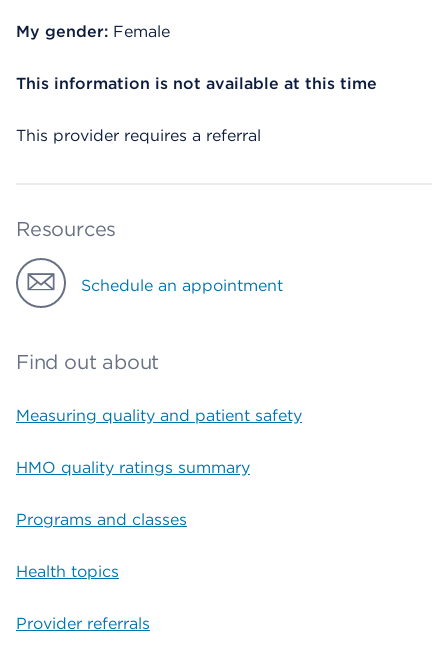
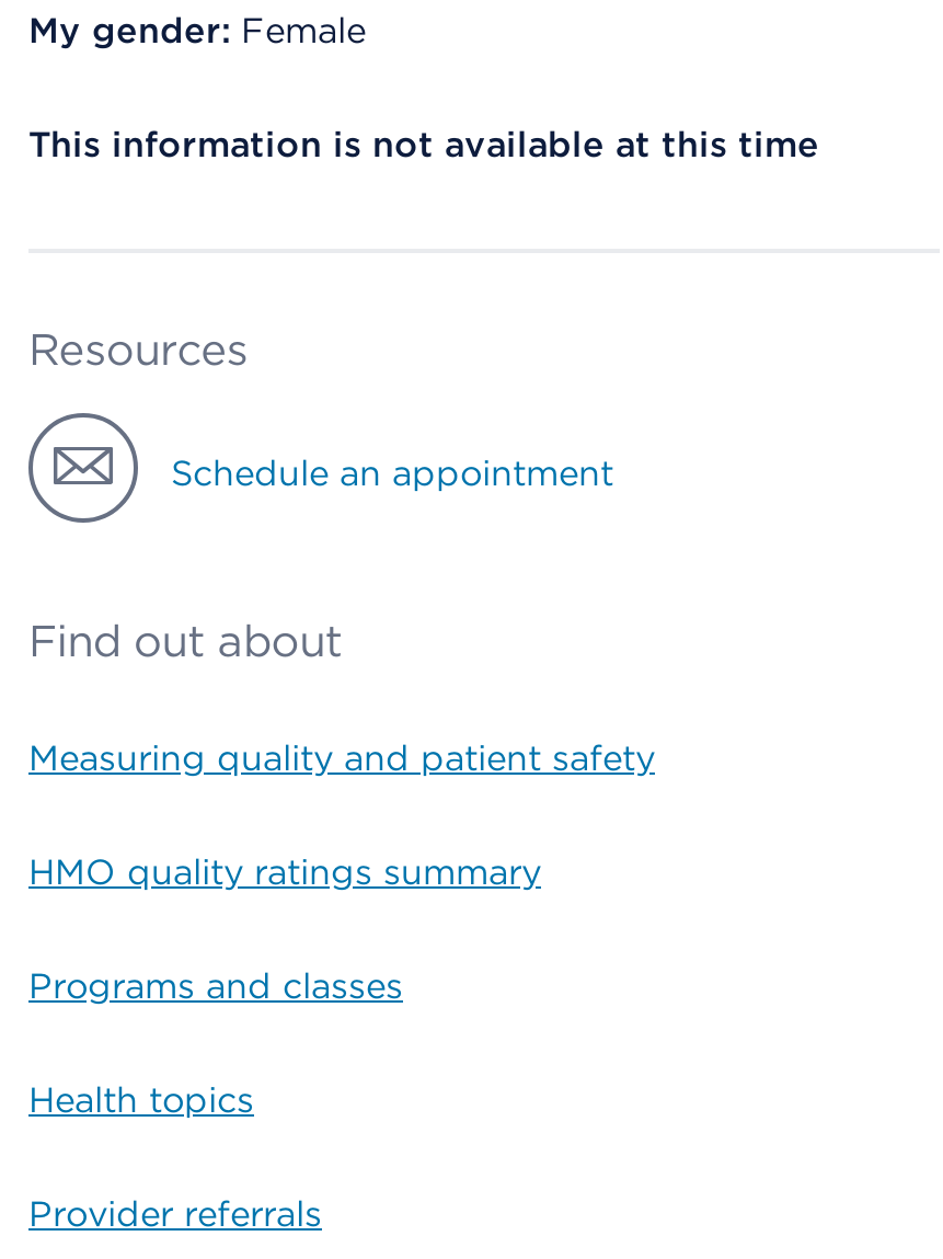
- This provider requires a referral
